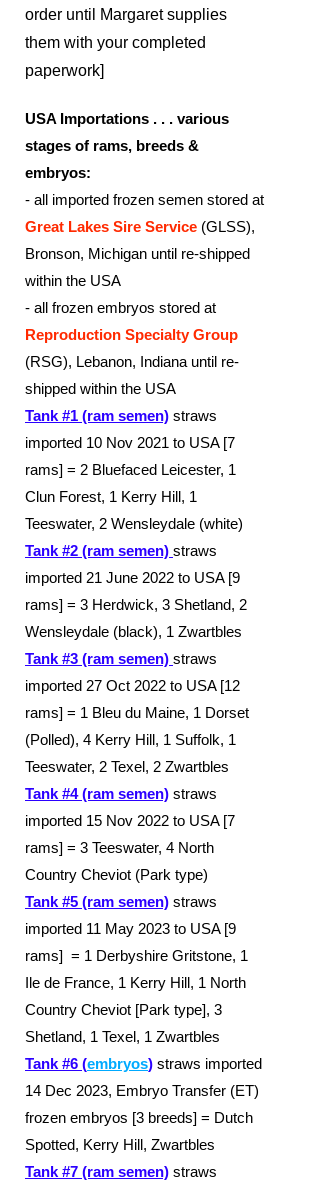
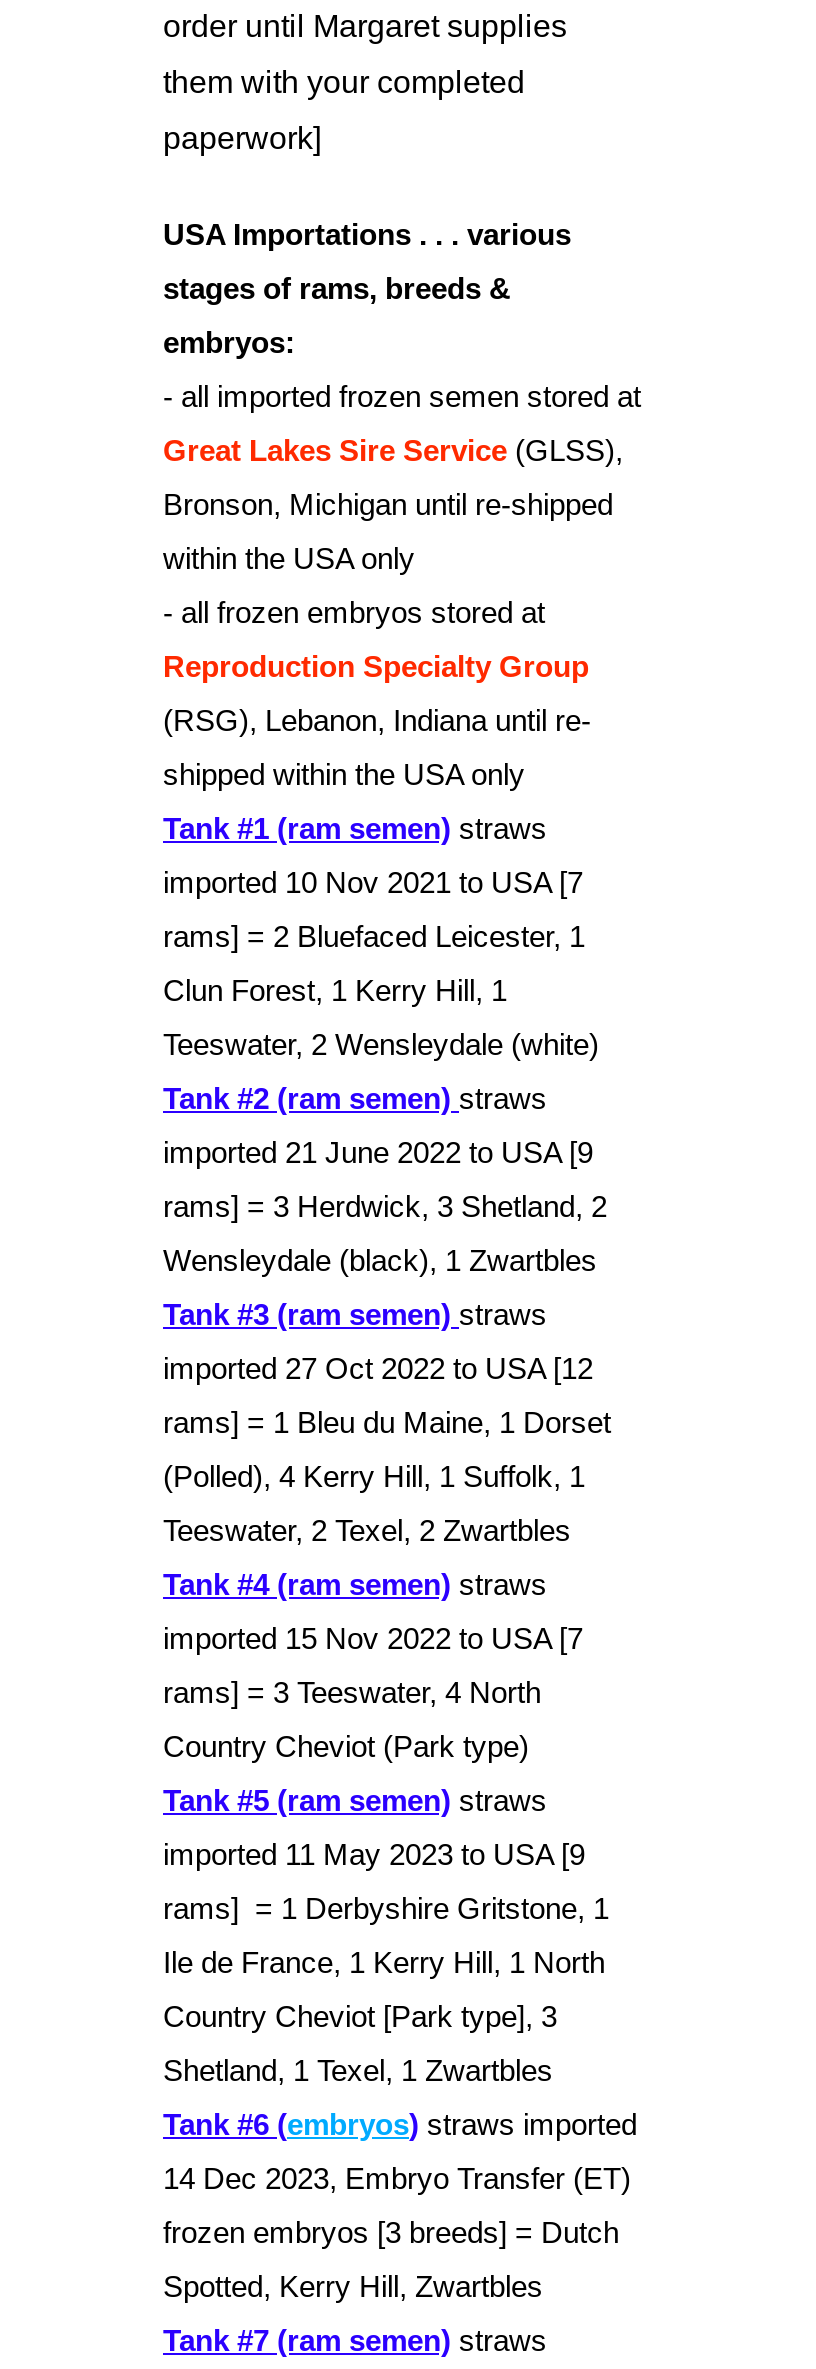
- within the USA
+ within the USA only

- shipped within the USA
+ shipped within the USA only
